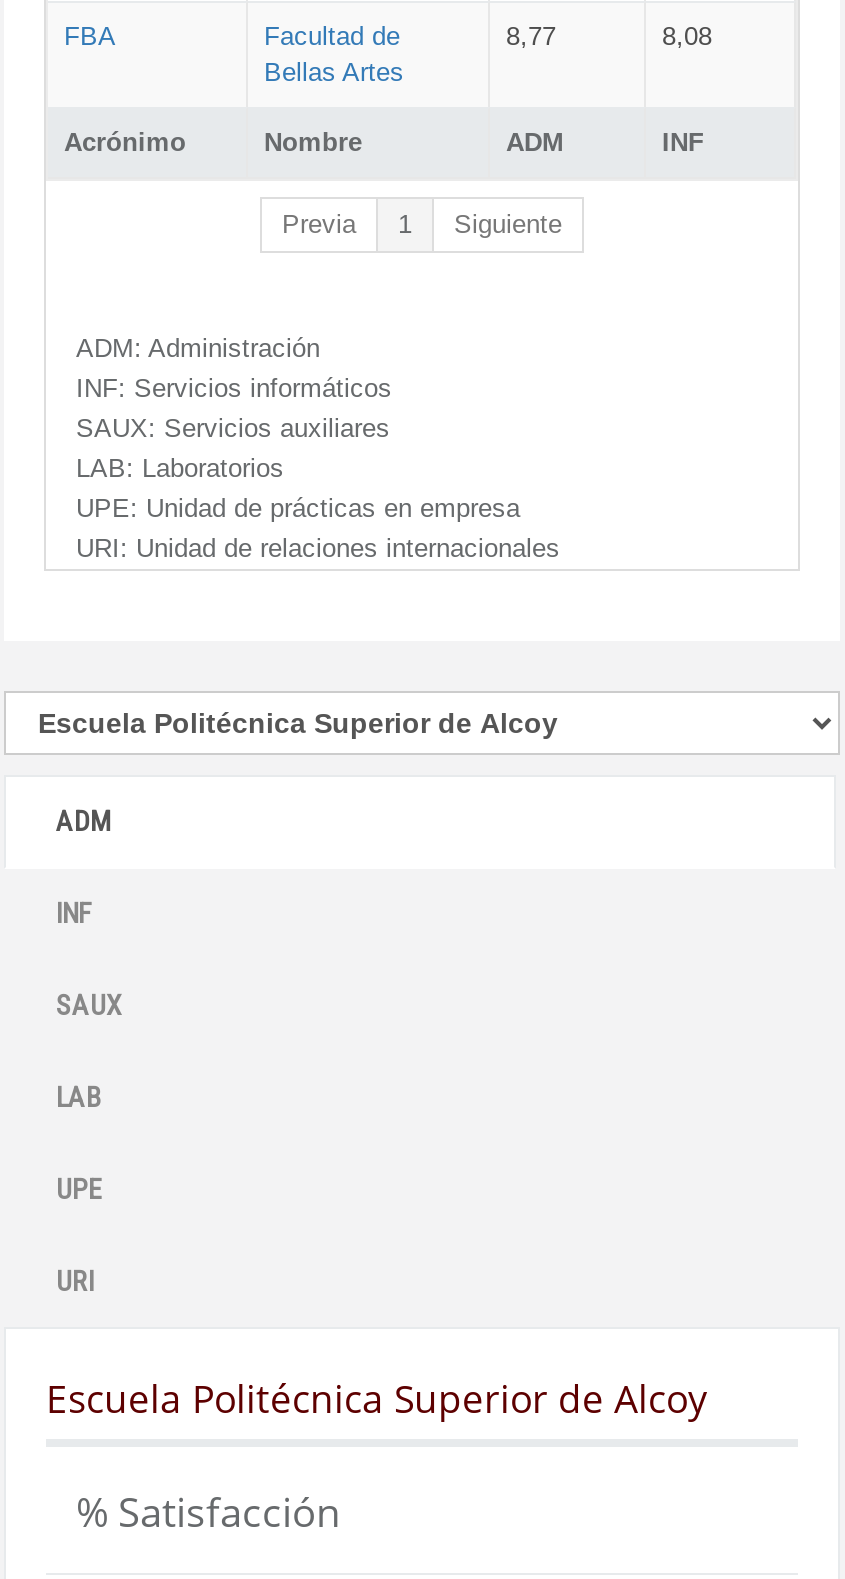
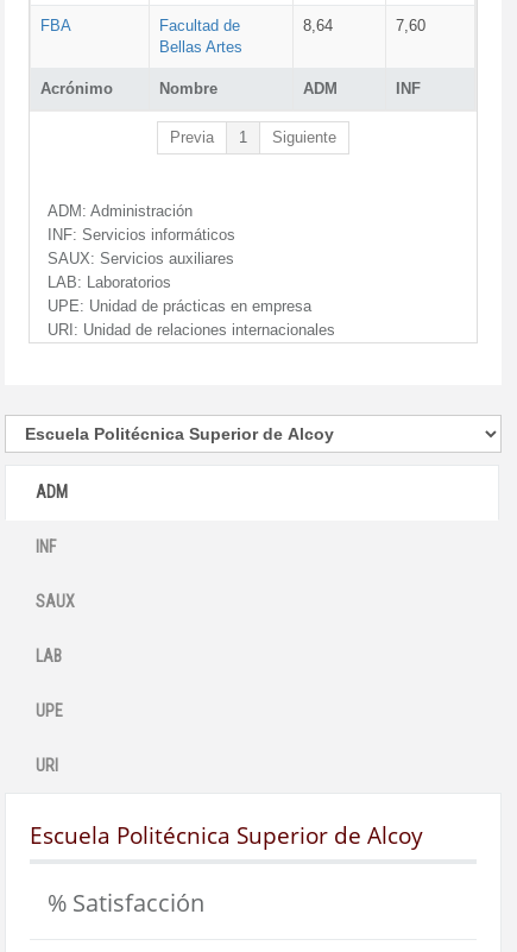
- 8,77
+ 8,64

- 8,08
+ 7,60
